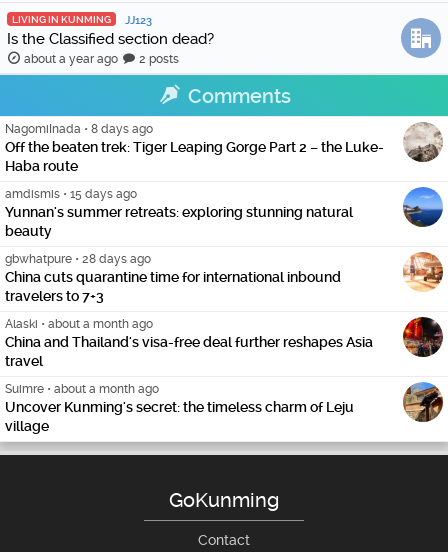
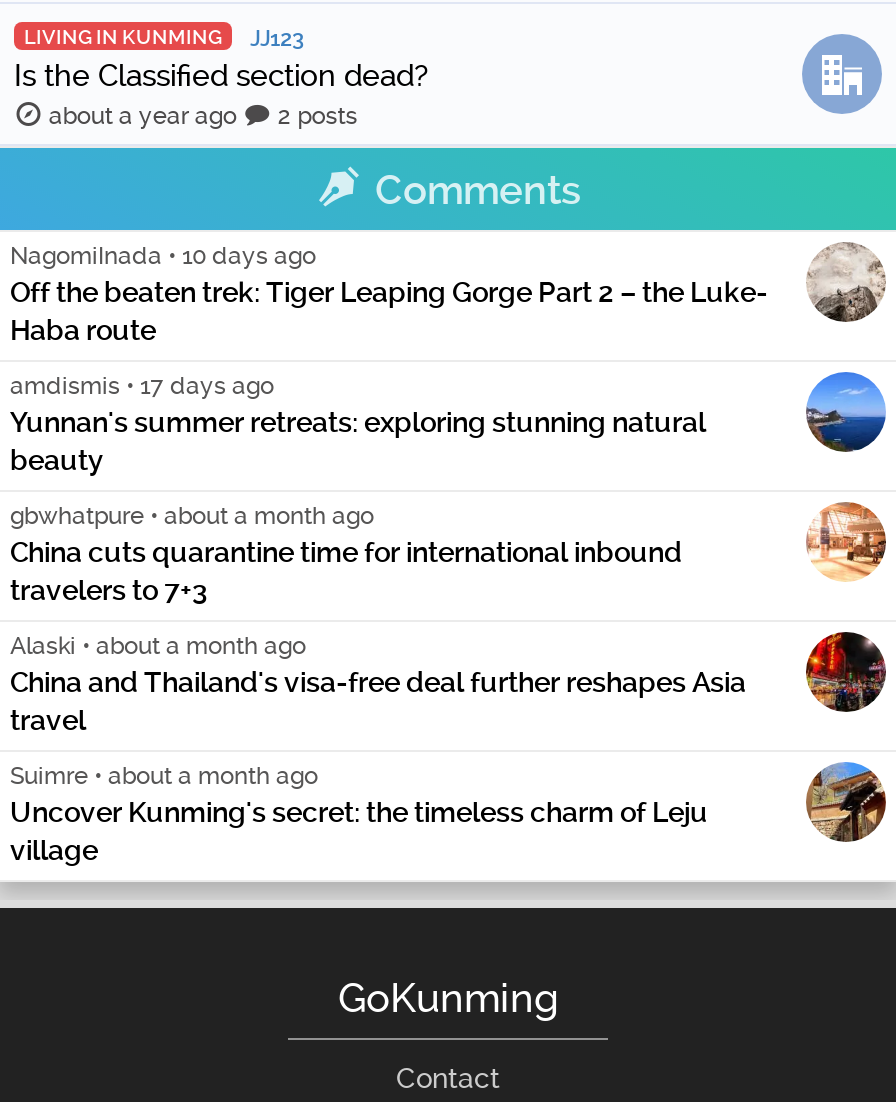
- NagomiInada • 8 days ago
+ NagomiInada • 10 days ago

- amdismis • 15 days ago
+ amdismis • 17 days ago

- gbwhatpure • 28 days ago
+ gbwhatpure • about a month ago
